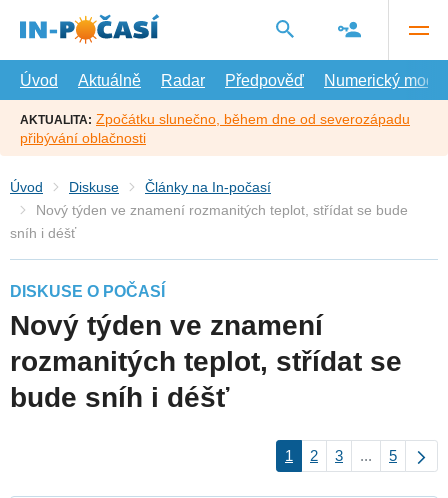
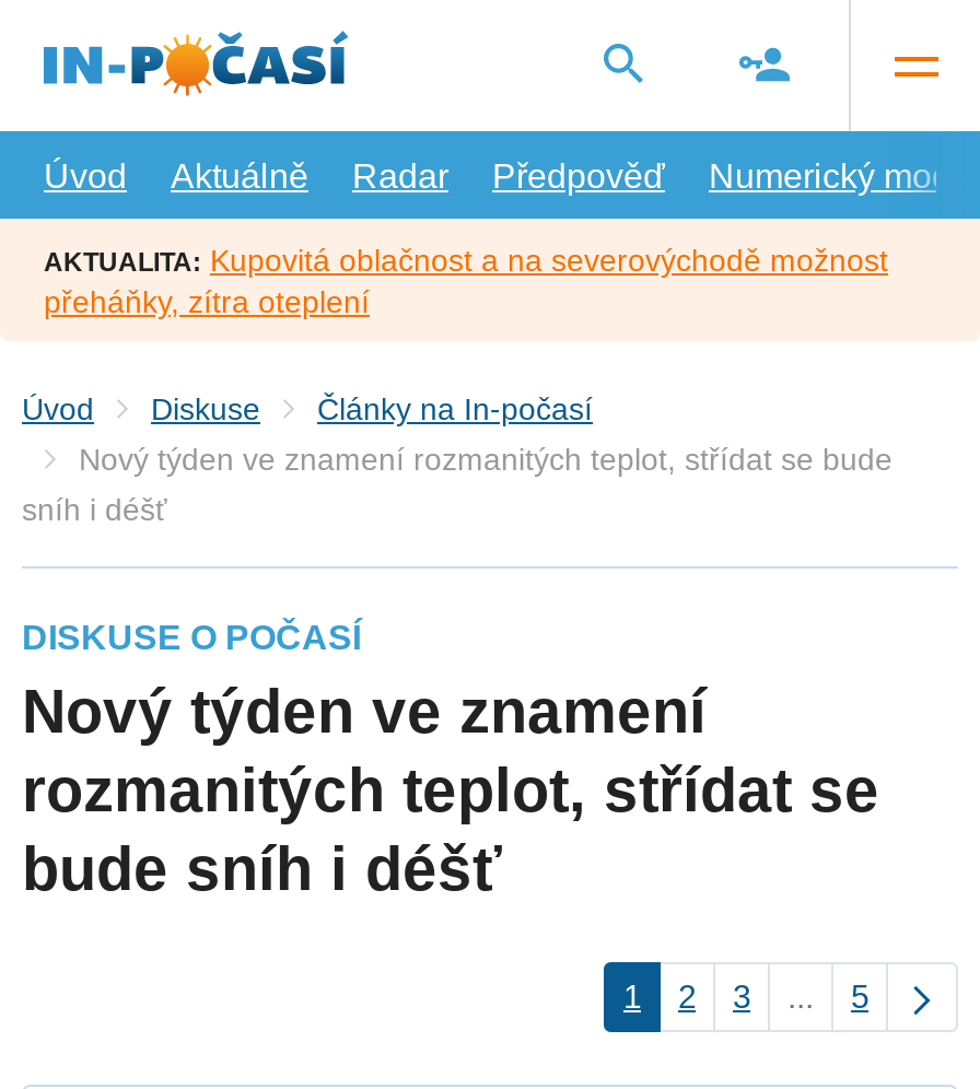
- AKTUALITA: Zpočátku slunečno, během dne od severozápadu
- přibývání oblačnosti
+ AKTUALITA: Kupovitá oblačnost a na severovýchodě možnost
+ přeháňky, zítra oteplení
